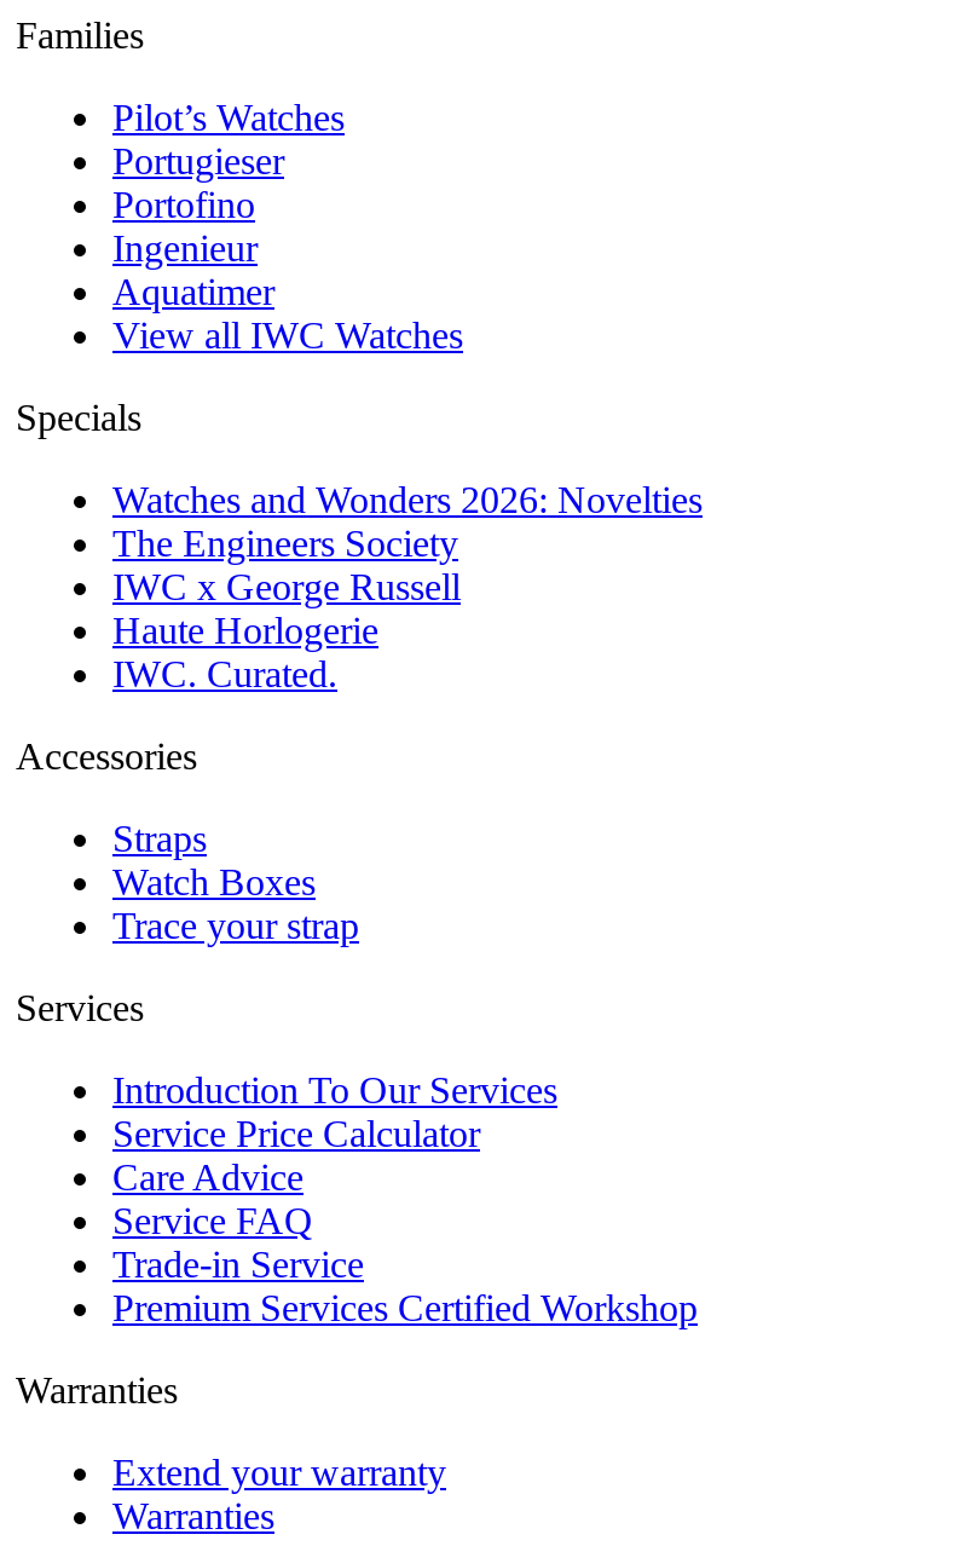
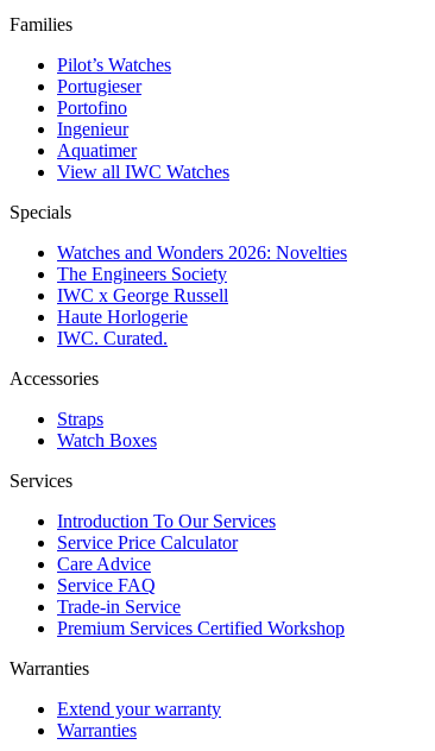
- Trace your strap
